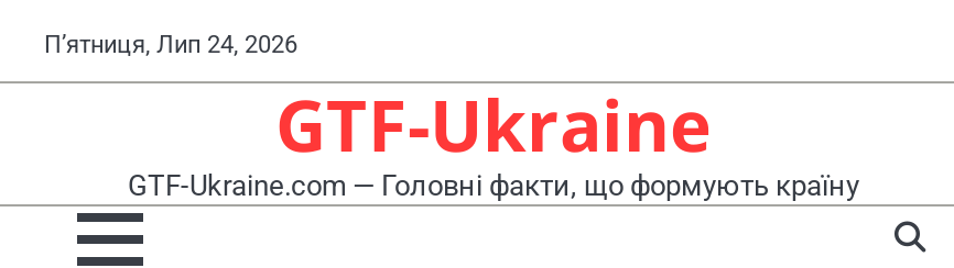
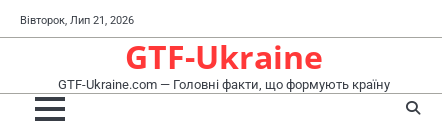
- П’ятниця, Лип 24, 2026
+ Вівторок, Лип 21, 2026
